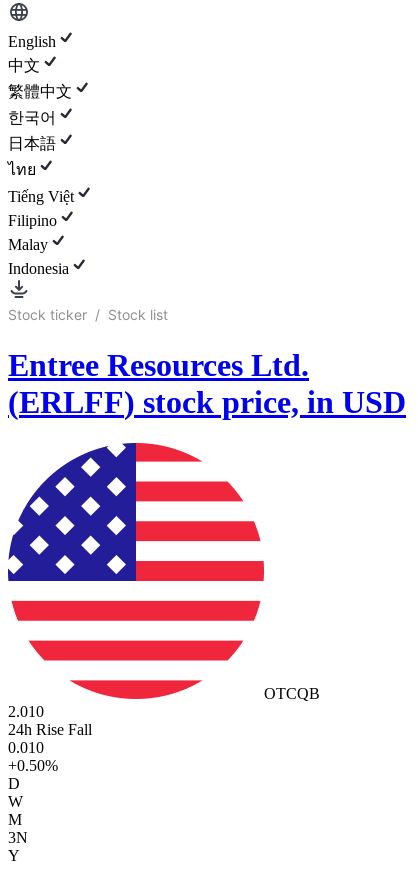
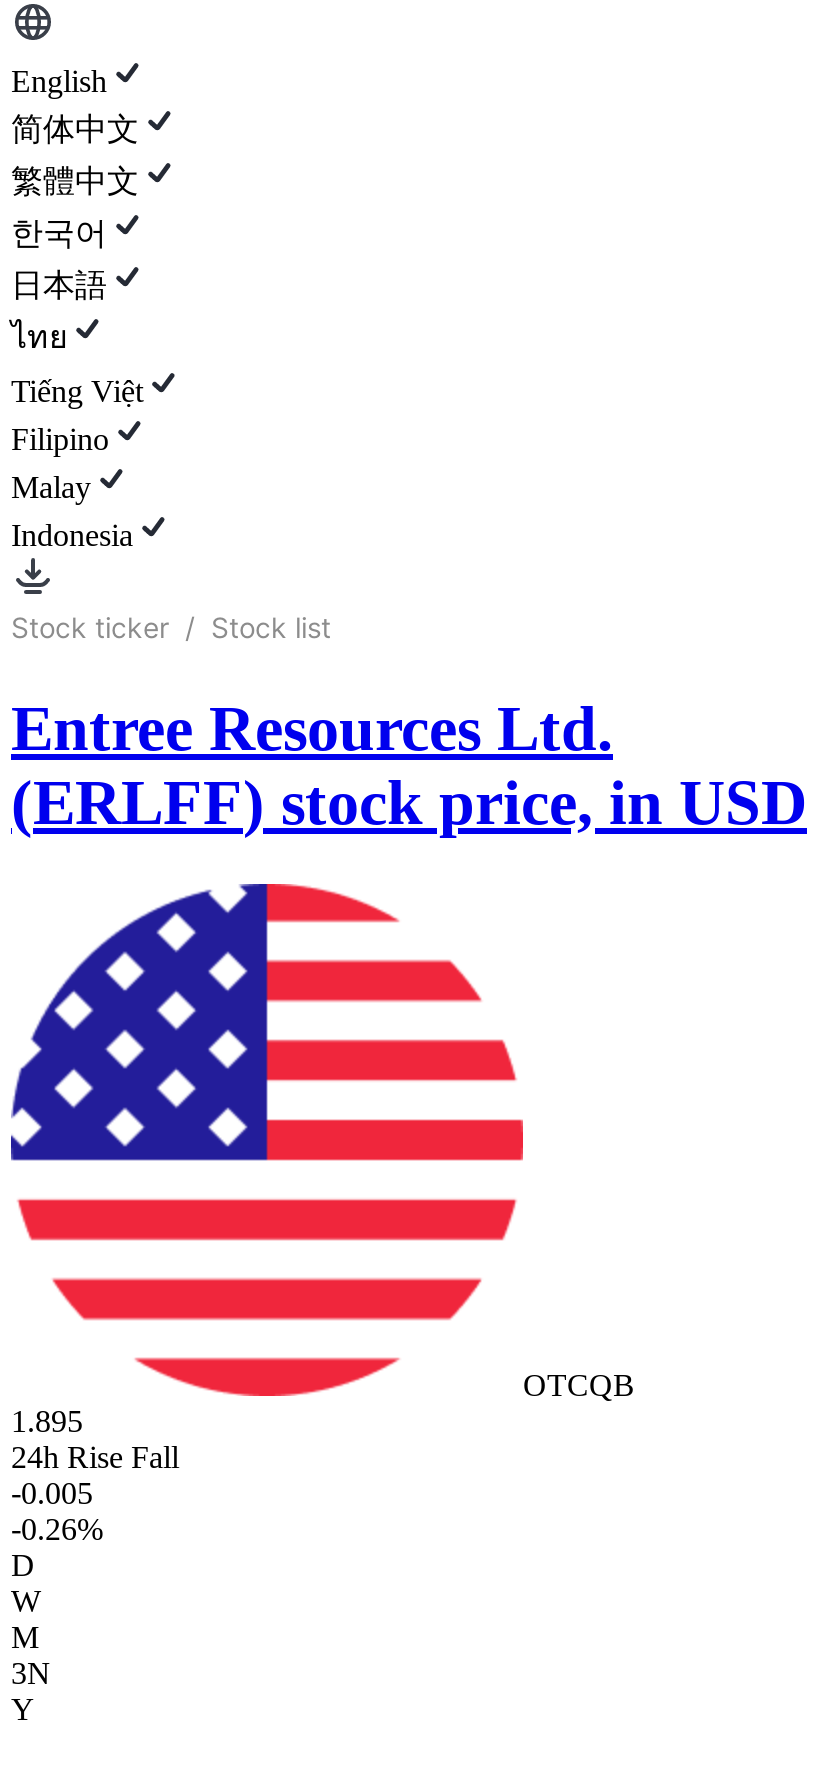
- 中文
+ 简体中文

- 2.010
+ 1.895

- 0.010
+ -0.005

- +0.50%
+ -0.26%
